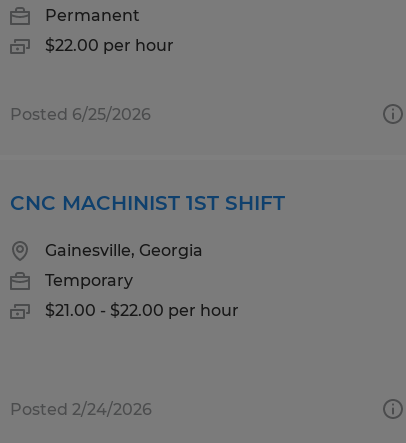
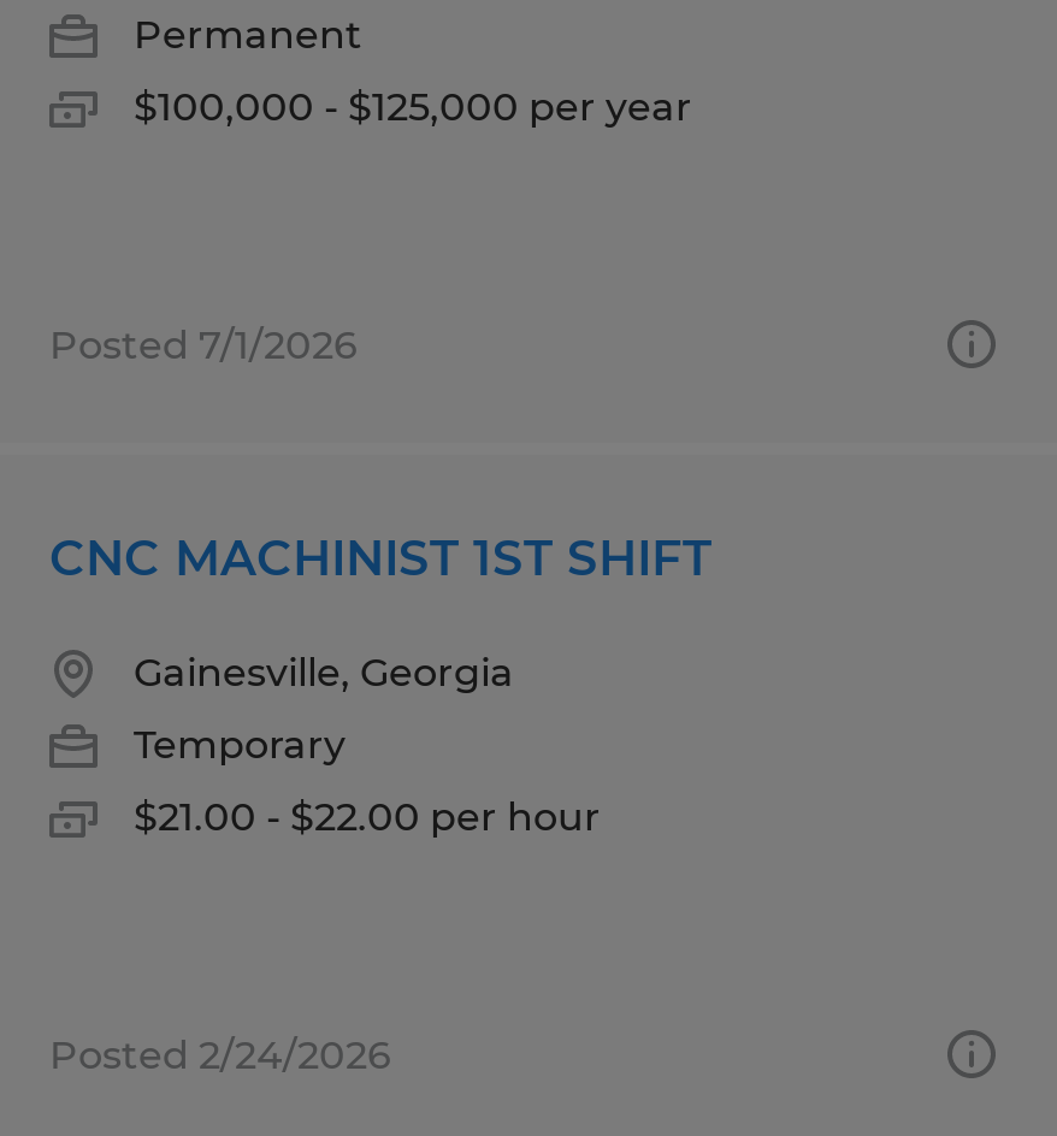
- $22.00 per hour
+ $100,000 - $125,000 per year

- Posted 6/25/2026
+ Posted 7/1/2026
